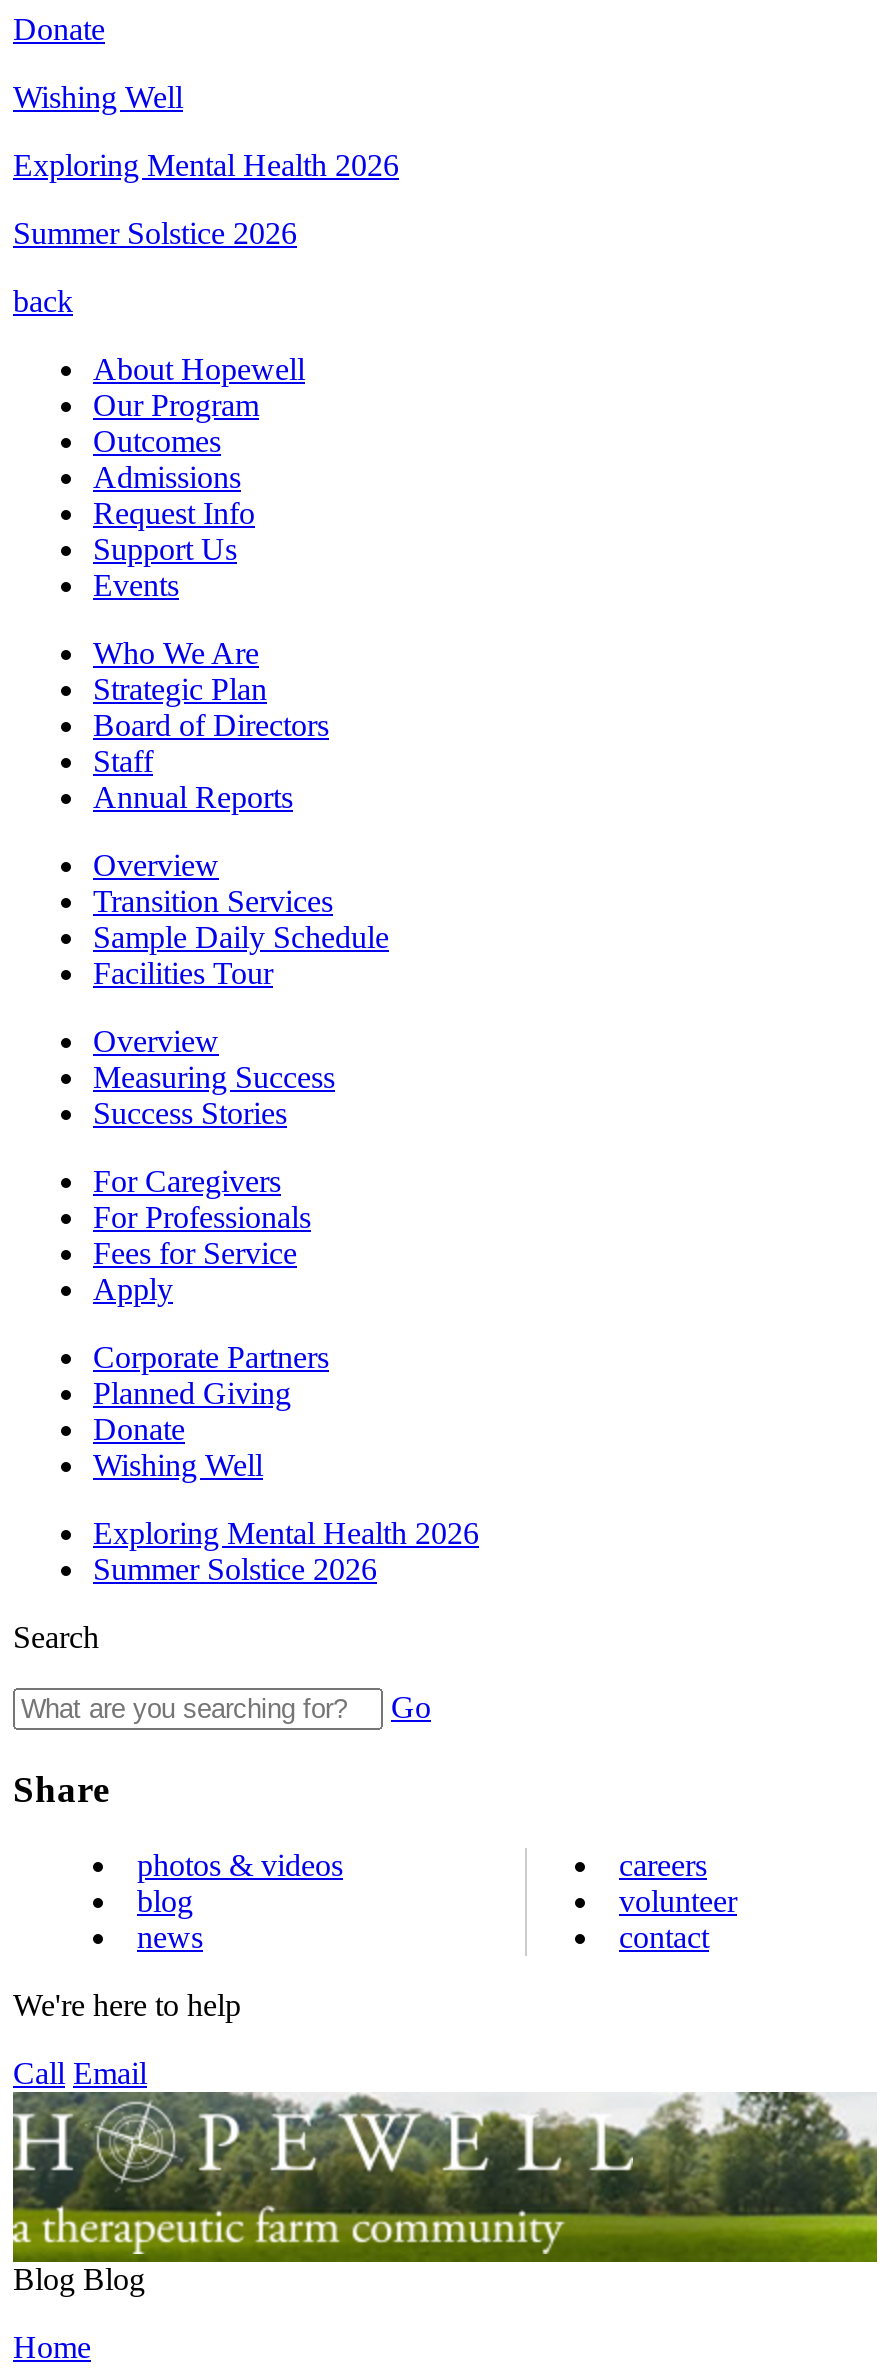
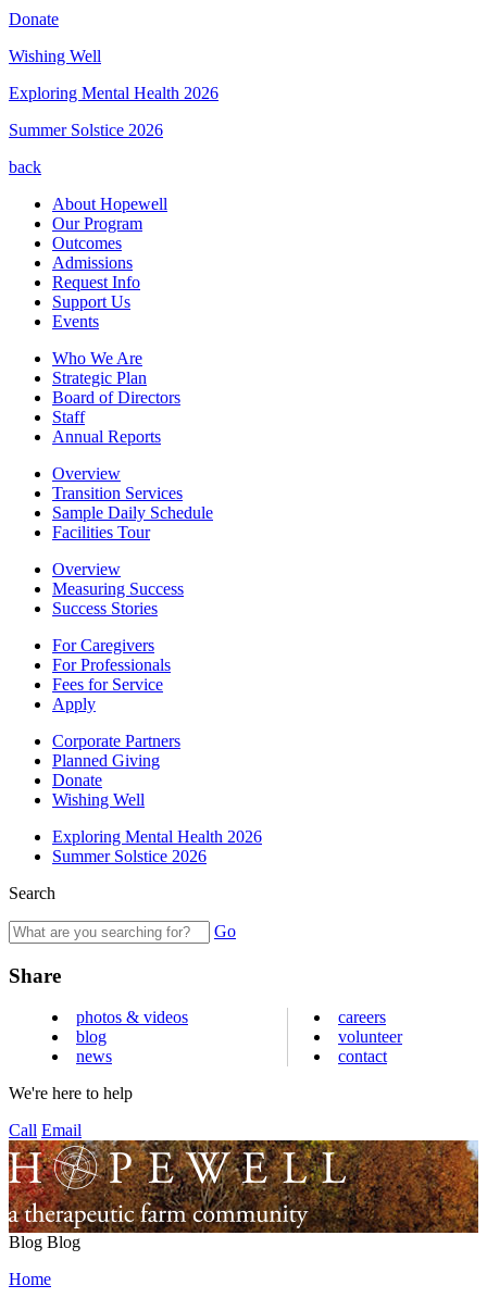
- [image]
+ [image]
